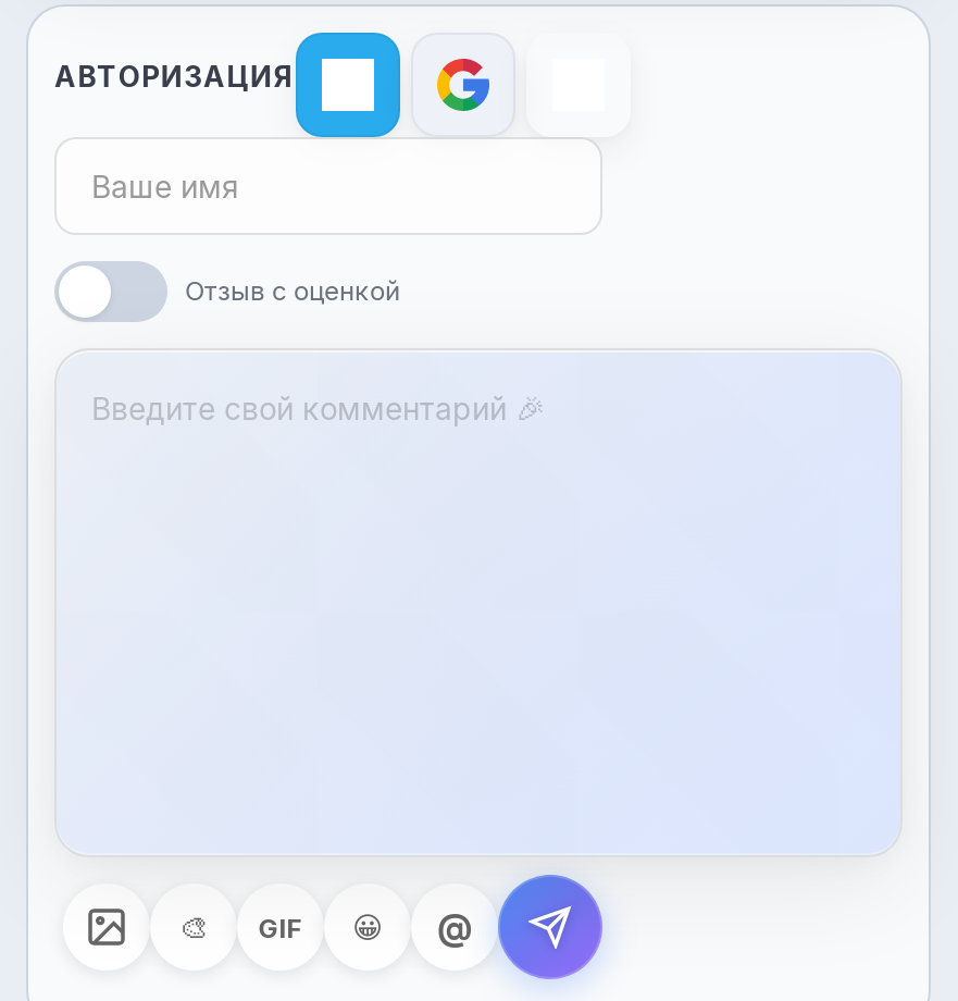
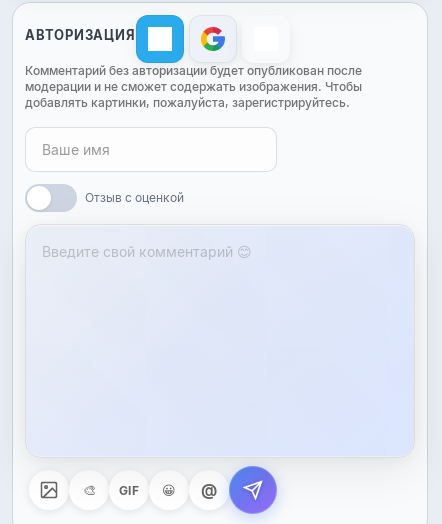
+ Комментарий без авторизации будет опубликован после
+ модерации и не сможет содержать изображения. Чтобы
+ добавлять картинки, пожалуйста, зарегистрируйтесь.
